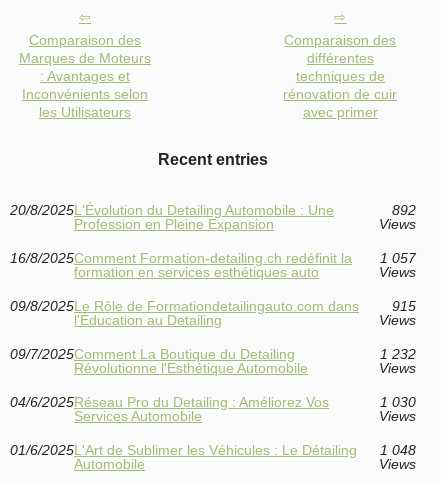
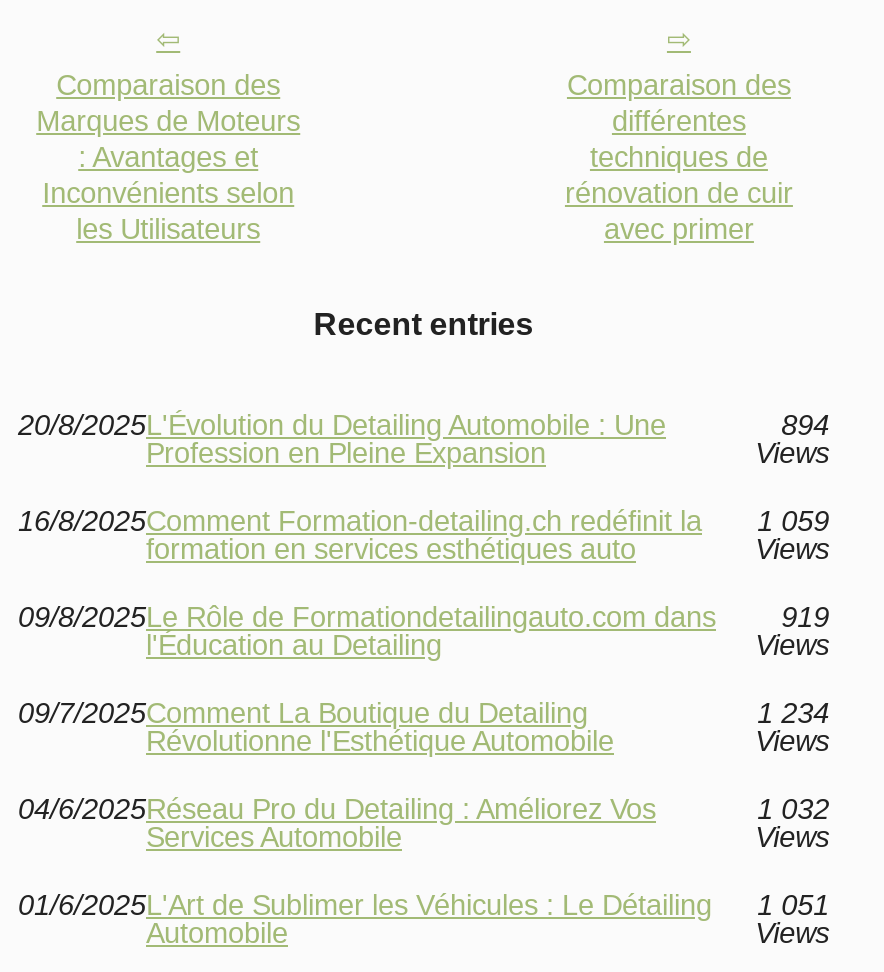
- 892
+ 894

- 16/8/2025Comment Formation-detailing.ch redéfinit la 1 057
+ 16/8/2025Comment Formation-detailing.ch redéfinit la 1 059

- 915
+ 919

- 1 232
+ 1 234

- 1 030
+ 1 032

- 01/6/2025L'Art de Sublimer les Véhicules : Le Détailing 1 048
+ 01/6/2025L'Art de Sublimer les Véhicules : Le Détailing 1 051
